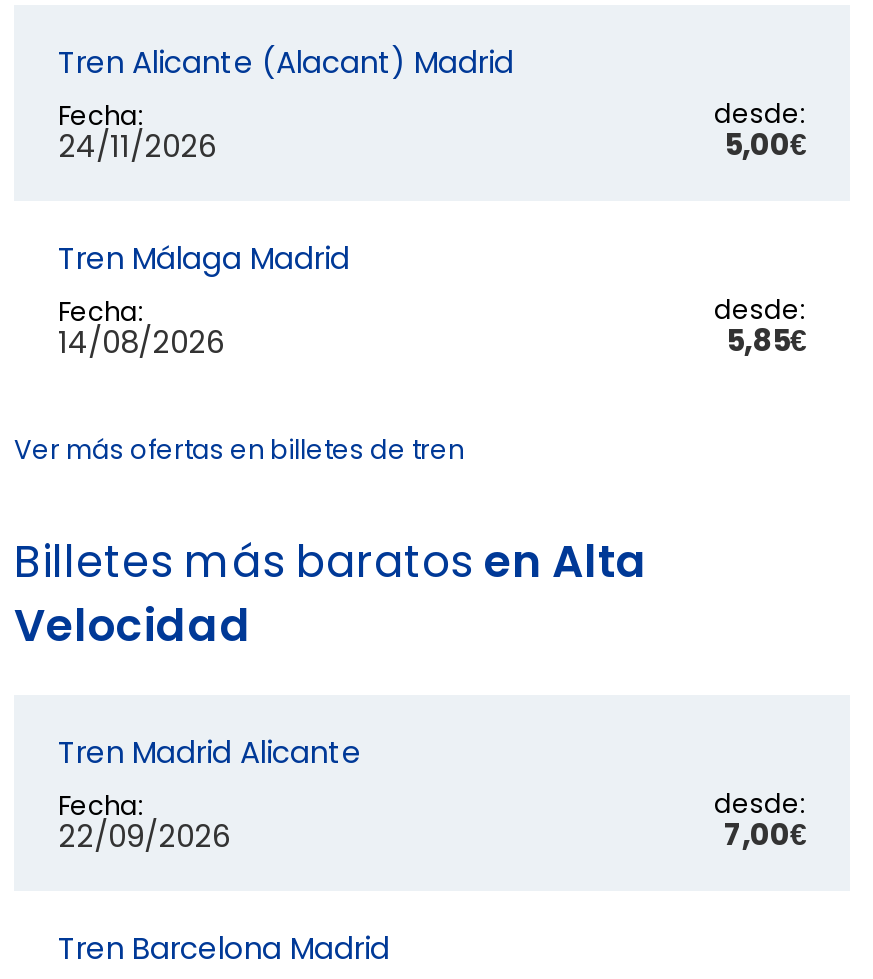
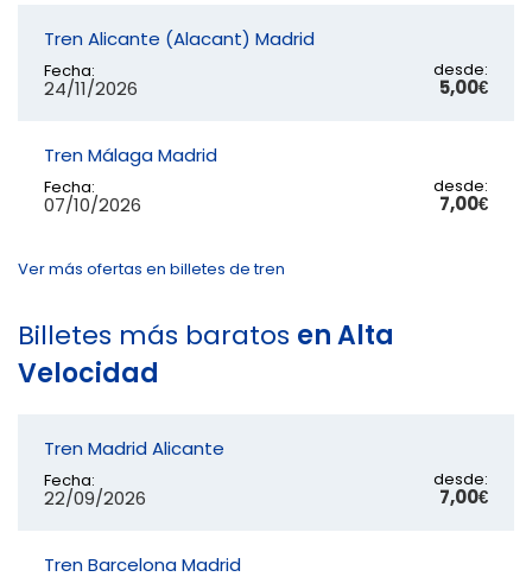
- 14/08/2026
+ 07/10/2026

- 5,85€
+ 7,00€
